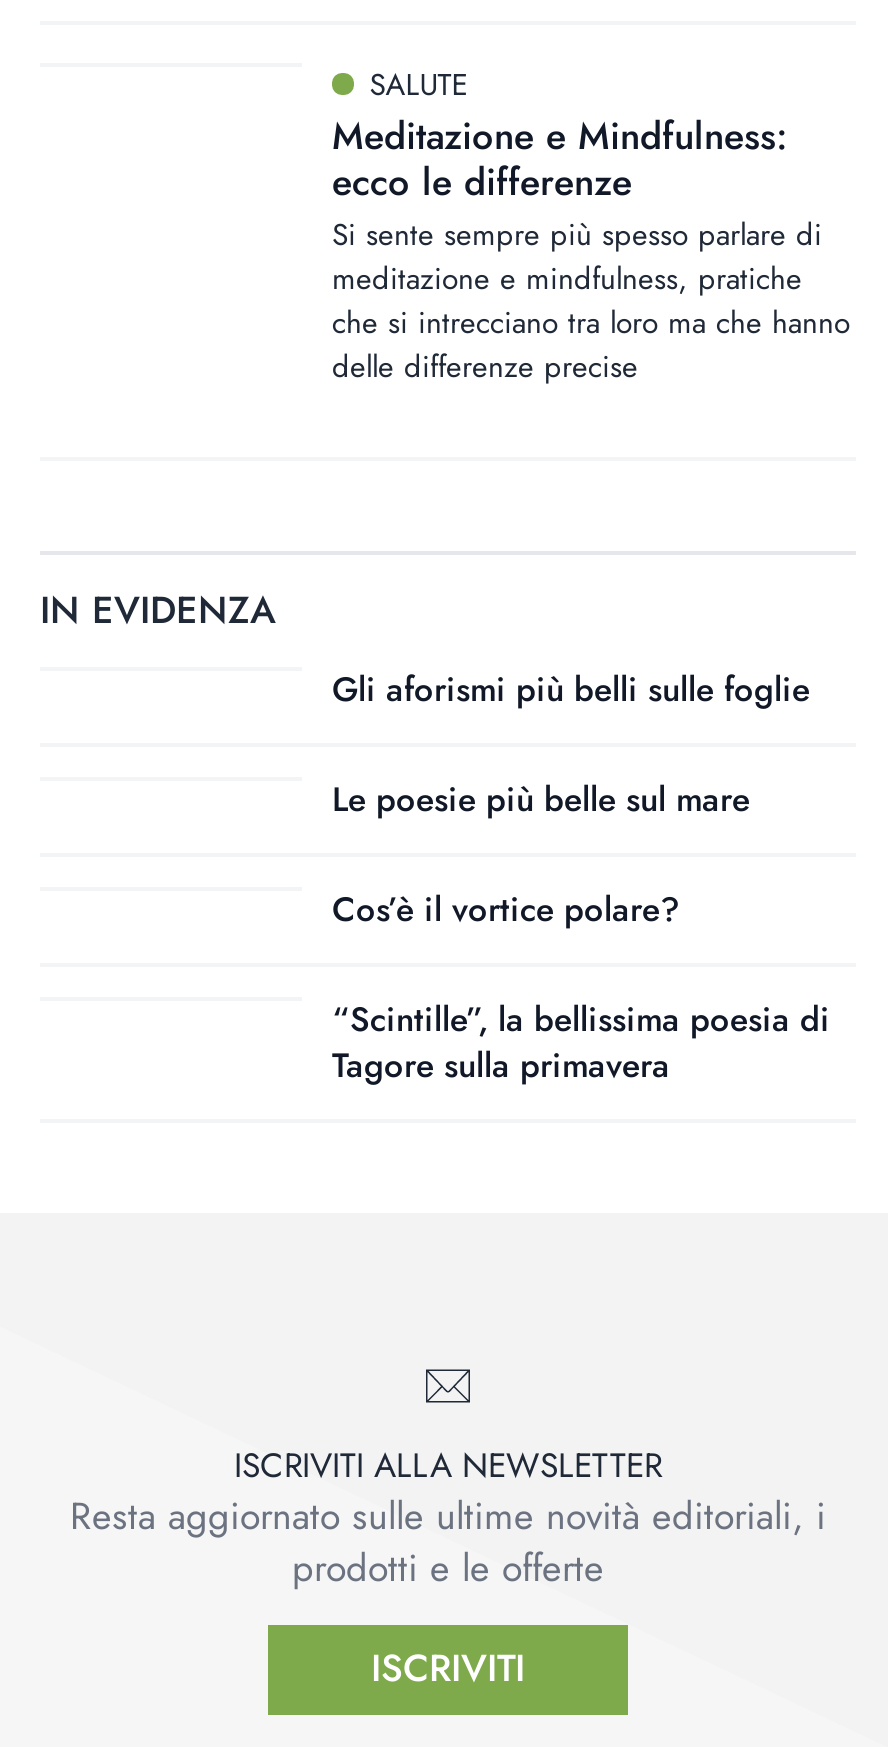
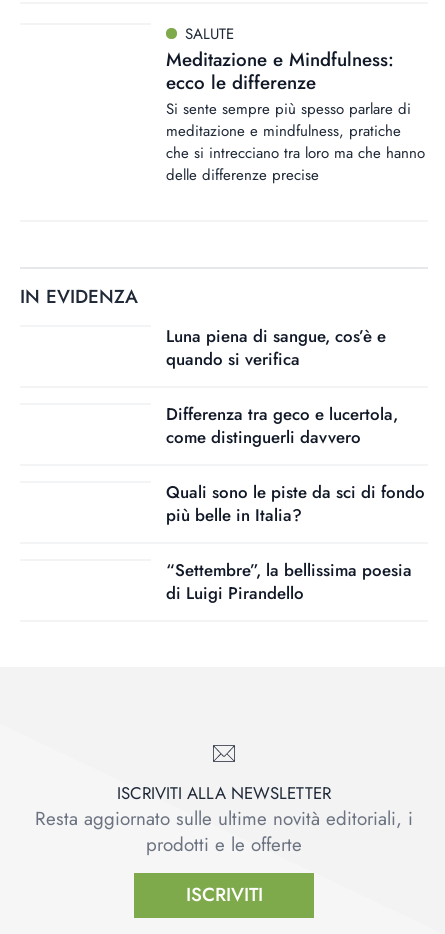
- Gli aforismi più belli sulle foglie
+ Luna piena di sangue, cos’è e
+ quando si verifica

- Le poesie più belle sul mare
+ Differenza tra geco e lucertola,
+ come distinguerli davvero

- Cos’è il vortice polare?
+ Quali sono le piste da sci di fondo
+ più belle in Italia?

- “Scintille”, la bellissima poesia di
- Tagore sulla primavera
+ “Settembre”, la bellissima poesia
+ di Luigi Pirandello
